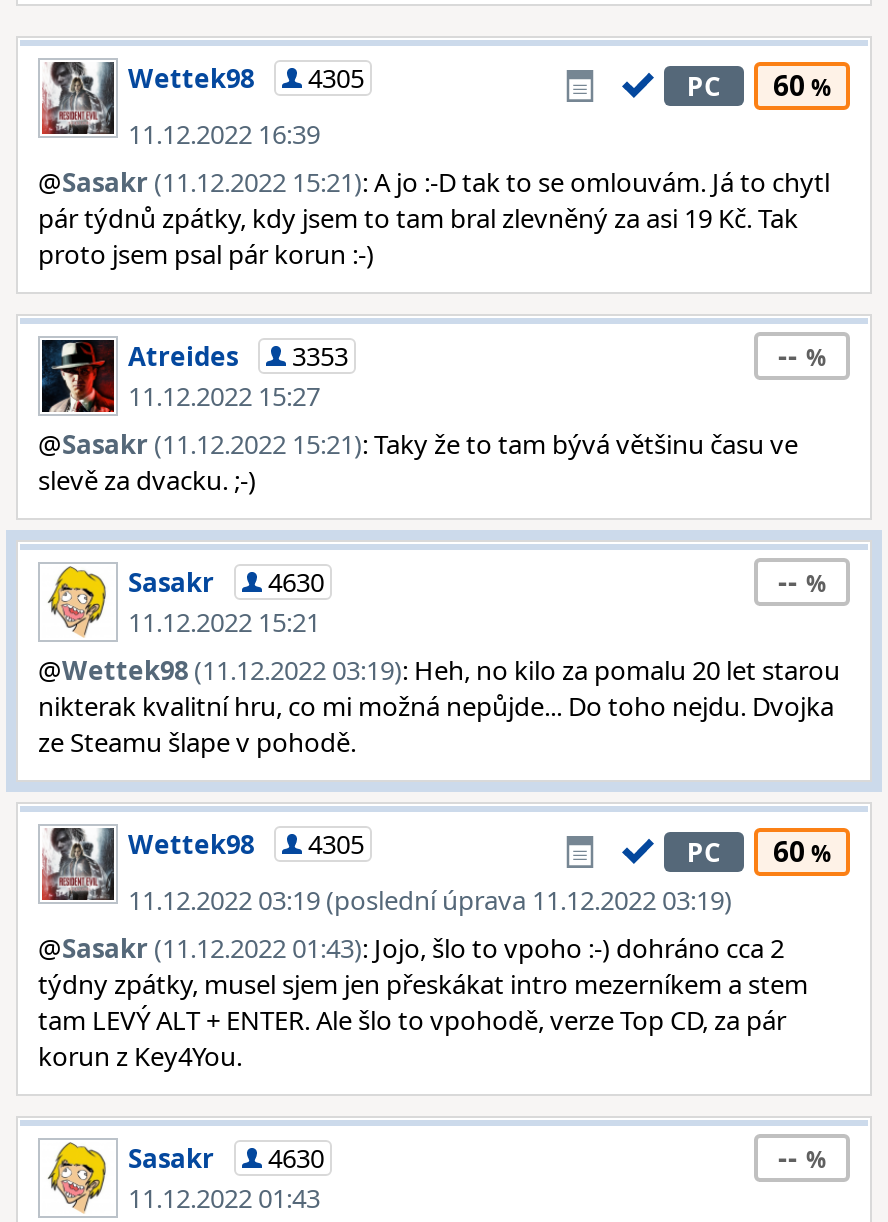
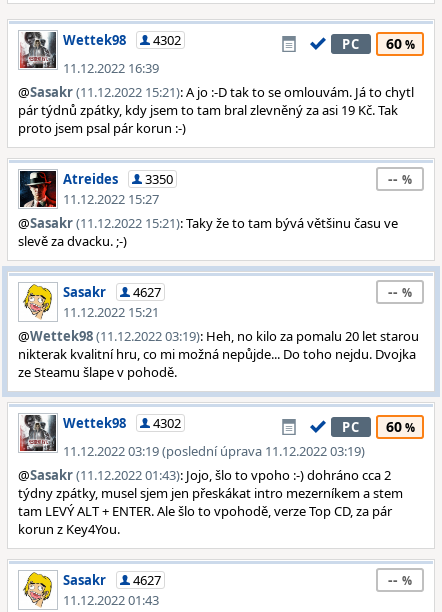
- Wettek98 4305
+ Wettek98 4302

- Atreides 3353
+ Atreides 3350

- Sasakr 4630
+ Sasakr 4627

- Wettek98 4305
+ Wettek98 4302

- Sasakr 4630
+ Sasakr 4627
